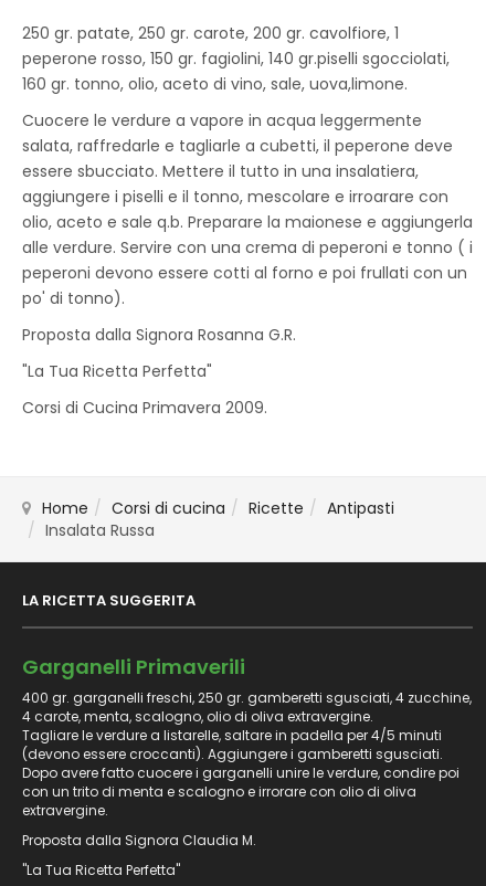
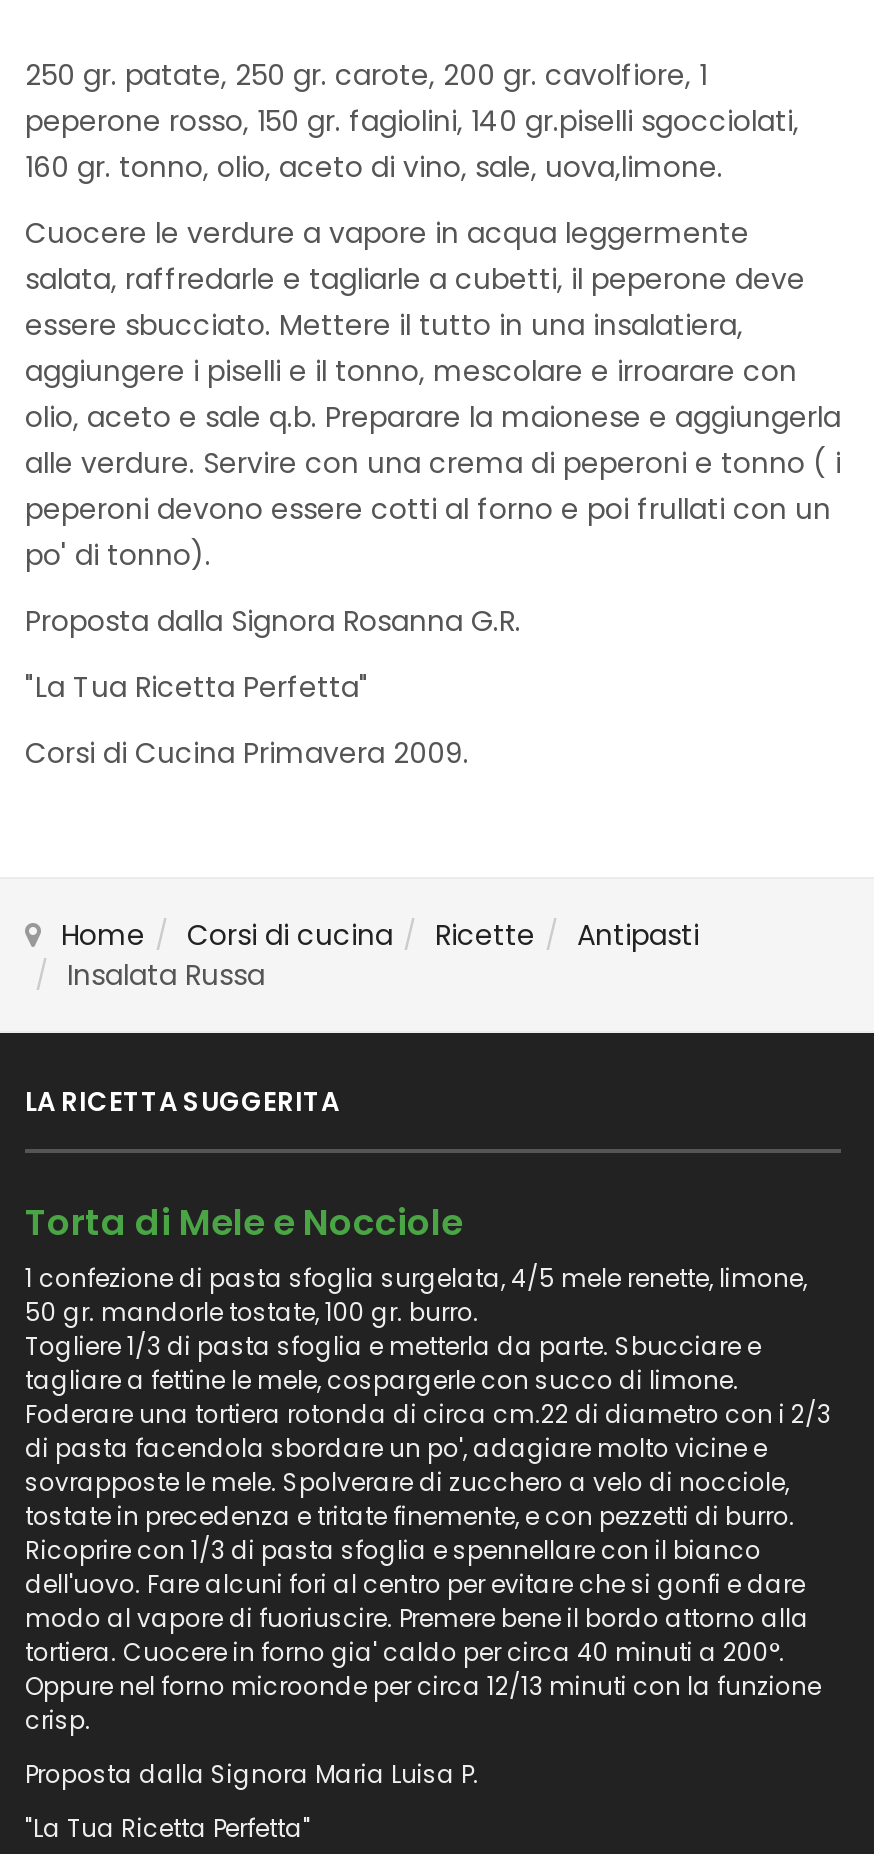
- Garganelli Primaverili
- 400 gr. garganelli freschi, 250 gr. gamberetti sgusciati, 4 zucchine,
- 4 carote, menta, scalogno, olio di oliva extravergine.
- Tagliare le verdure a listarelle, saltare in padella per 4/5 minuti
- (devono essere croccanti). Aggiungere i gamberetti sgusciati.
- Dopo avere fatto cuocere i garganelli unire le verdure, condire poi
- con un trito di menta e scalogno e irrorare con olio di oliva
- extravergine.
+ Torta di Mele e Nocciole
+ 1 confezione di pasta sfoglia surgelata, 4/5 mele renette, limone,
+ 50 gr. mandorle tostate, 100 gr. burro.
+ Togliere 1/3 di pasta sfoglia e metterla da parte. Sbucciare e
+ tagliare a fettine le mele, cospargerle con succo di limone.
+ Foderare una tortiera rotonda di circa cm.22 di diametro con i 2/3
+ di pasta facendola sbordare un po', adagiare molto vicine e
+ sovrapposte le mele. Spolverare di zucchero a velo di nocciole,
+ tostate in precedenza e tritate finemente, e con pezzetti di burro.
+ Ricoprire con 1/3 di pasta sfoglia e spennellare con il bianco
+ dell'uovo. Fare alcuni fori al centro per evitare che si gonfi e dare
+ modo al vapore di fuoriuscire. Premere bene il bordo attorno alla
+ tortiera. Cuocere in forno gia' caldo per circa 40 minuti a 200°.
+ Oppure nel forno microonde per circa 12/13 minuti con la funzione
+ crisp.

- Proposta dalla Signora Claudia M.
+ Proposta dalla Signora Maria Luisa P.
